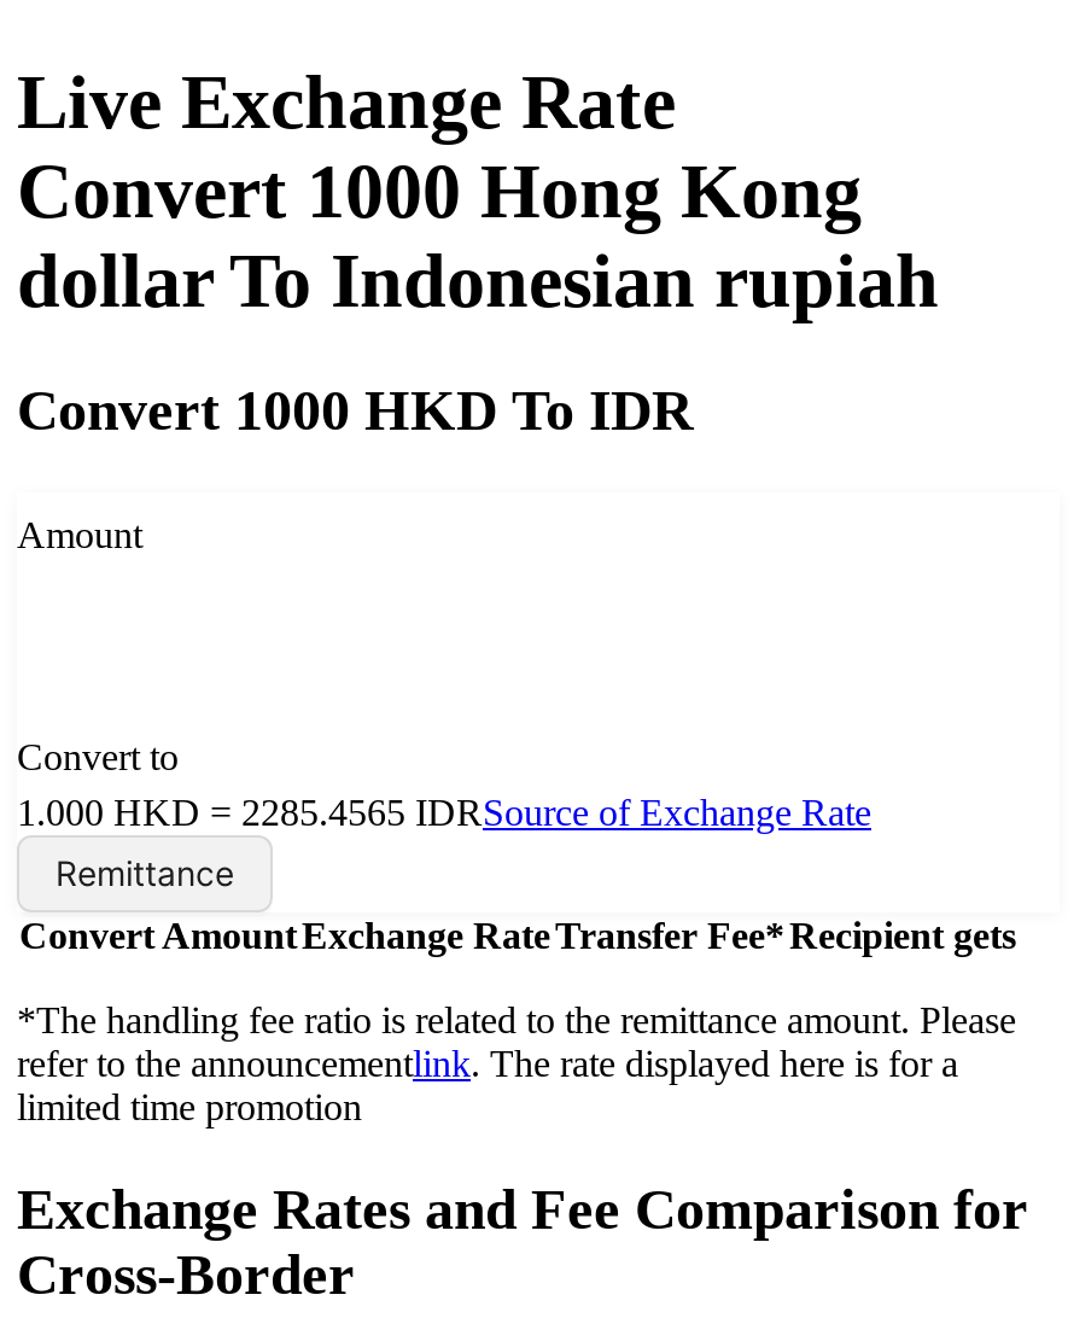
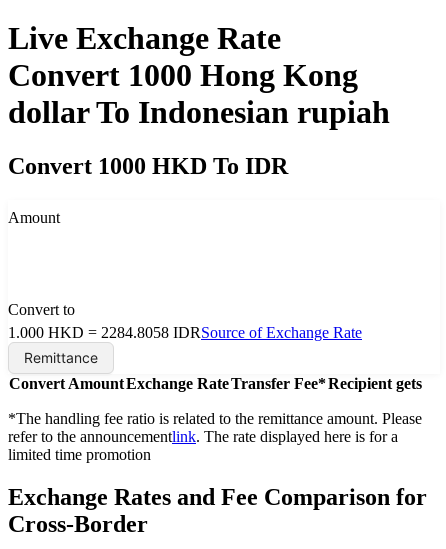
- 1.000 HKD = 2285.4565 IDR Source of Exchange Rate
+ 1.000 HKD = 2284.8058 IDR Source of Exchange Rate
